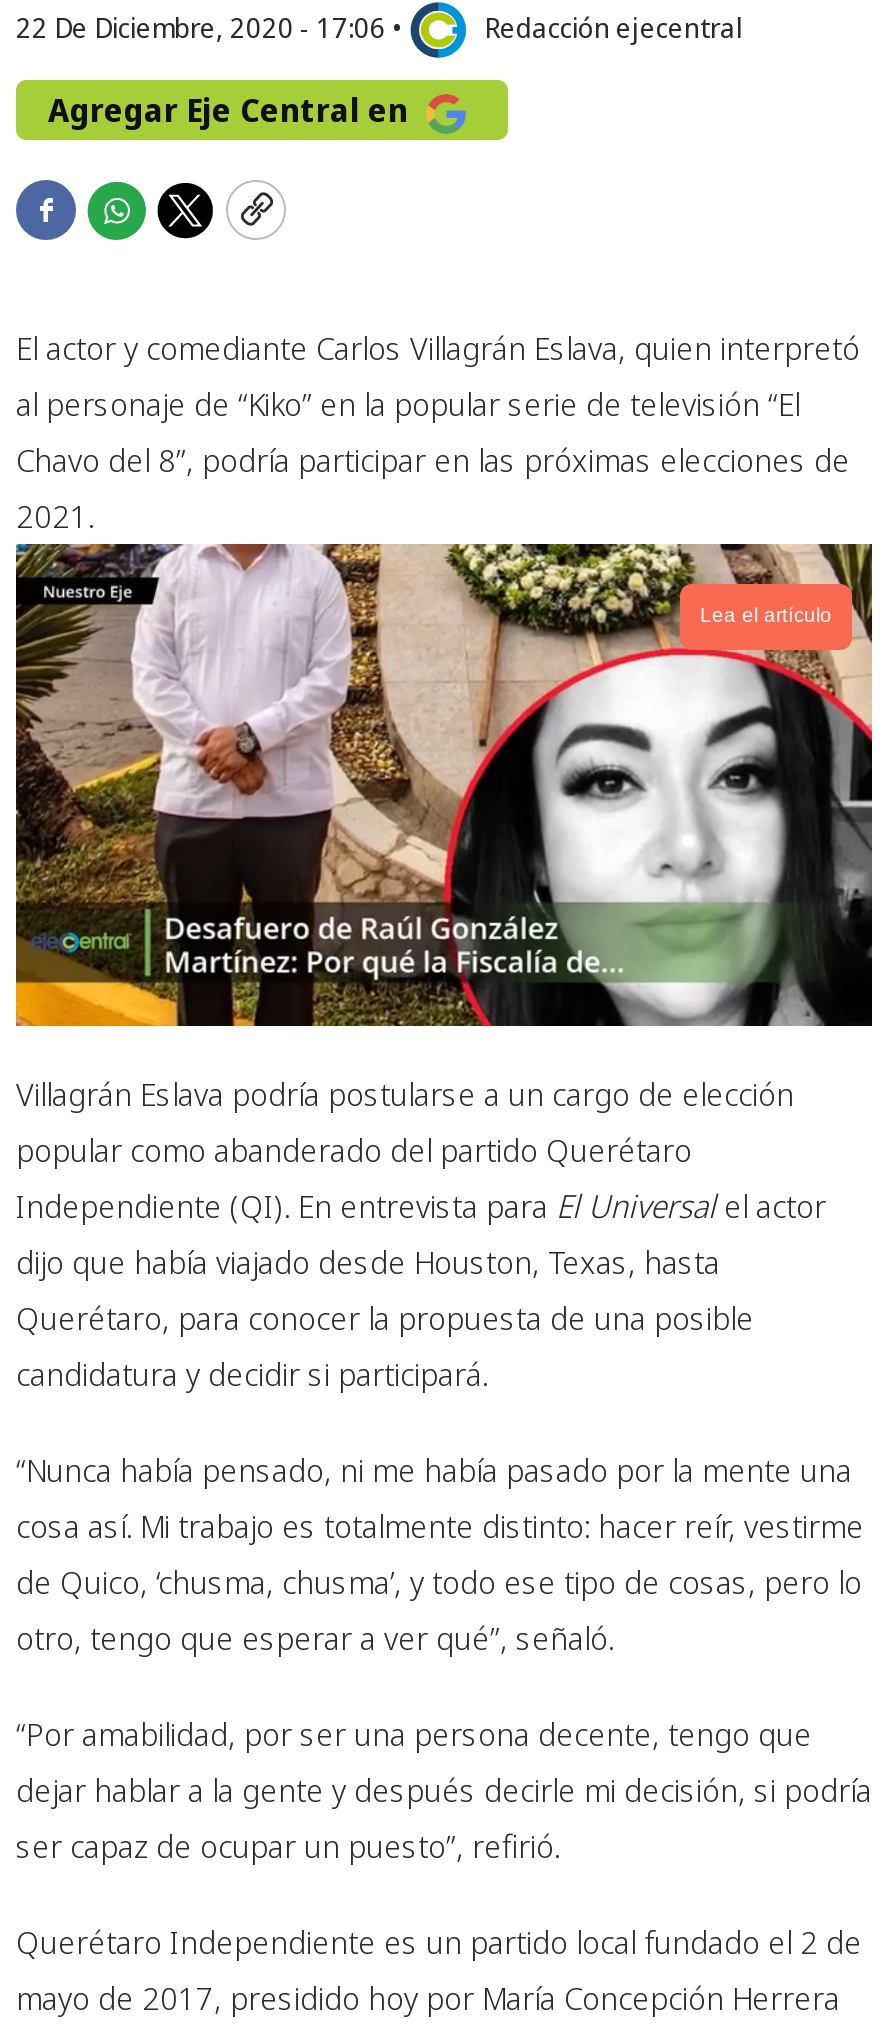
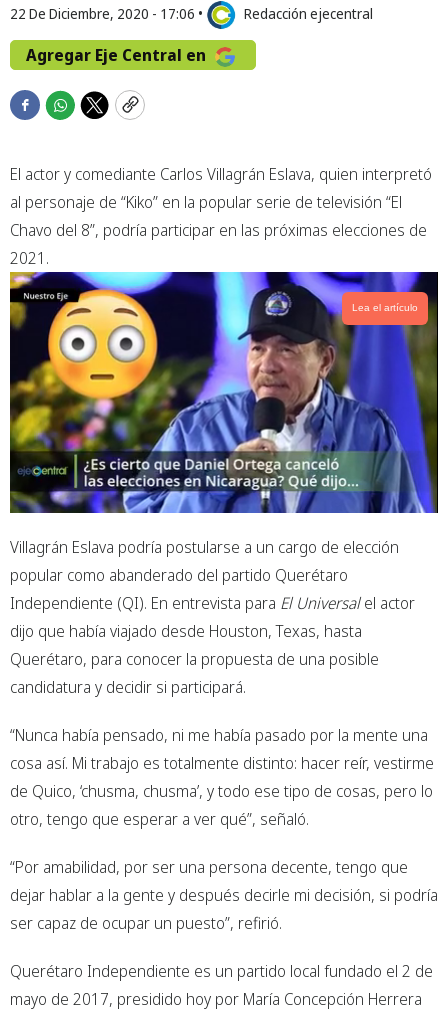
- [image]
+ [image]
